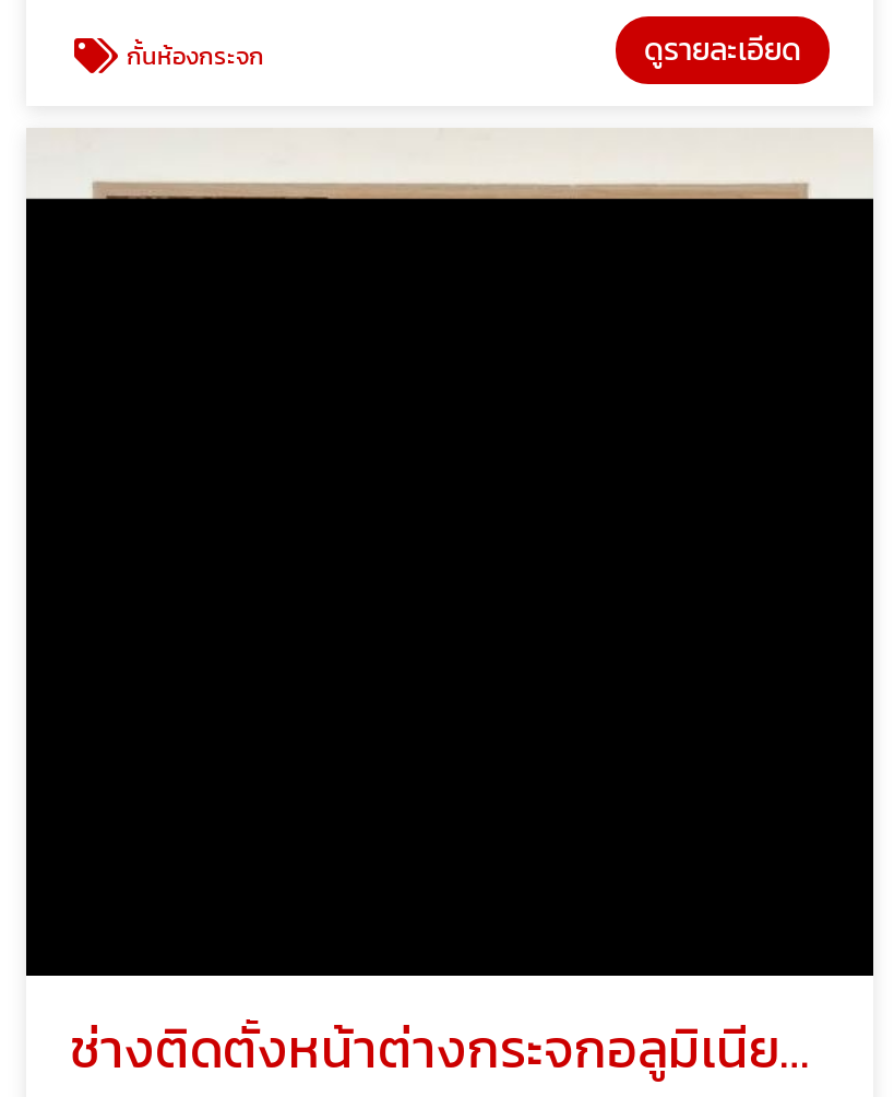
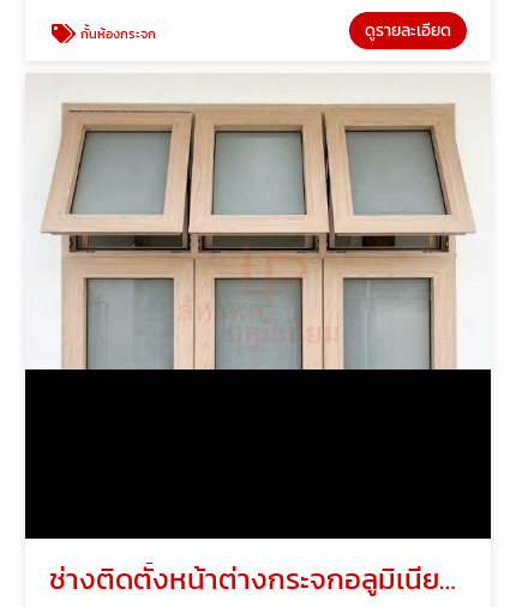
+ [image]
